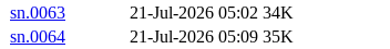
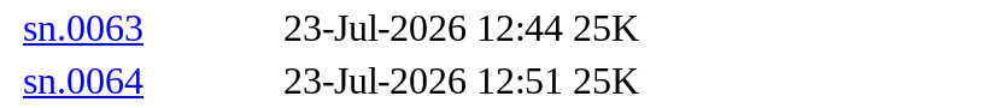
- 21-Jul-2026 05:02 34K
+ 23-Jul-2026 12:44 25K

- 21-Jul-2026 05:09 35K
+ 23-Jul-2026 12:51 25K
